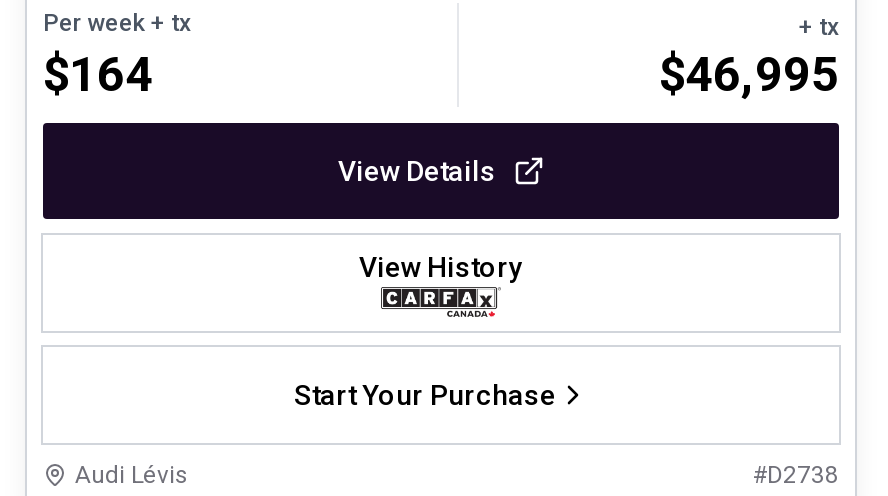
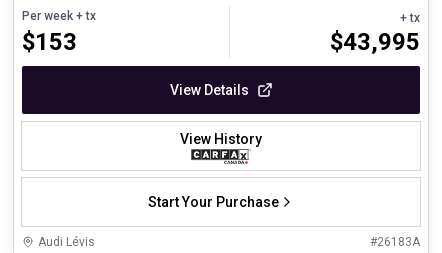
- $164
+ $153

- $46,995
+ $43,995

- #D2738
+ #26183A
